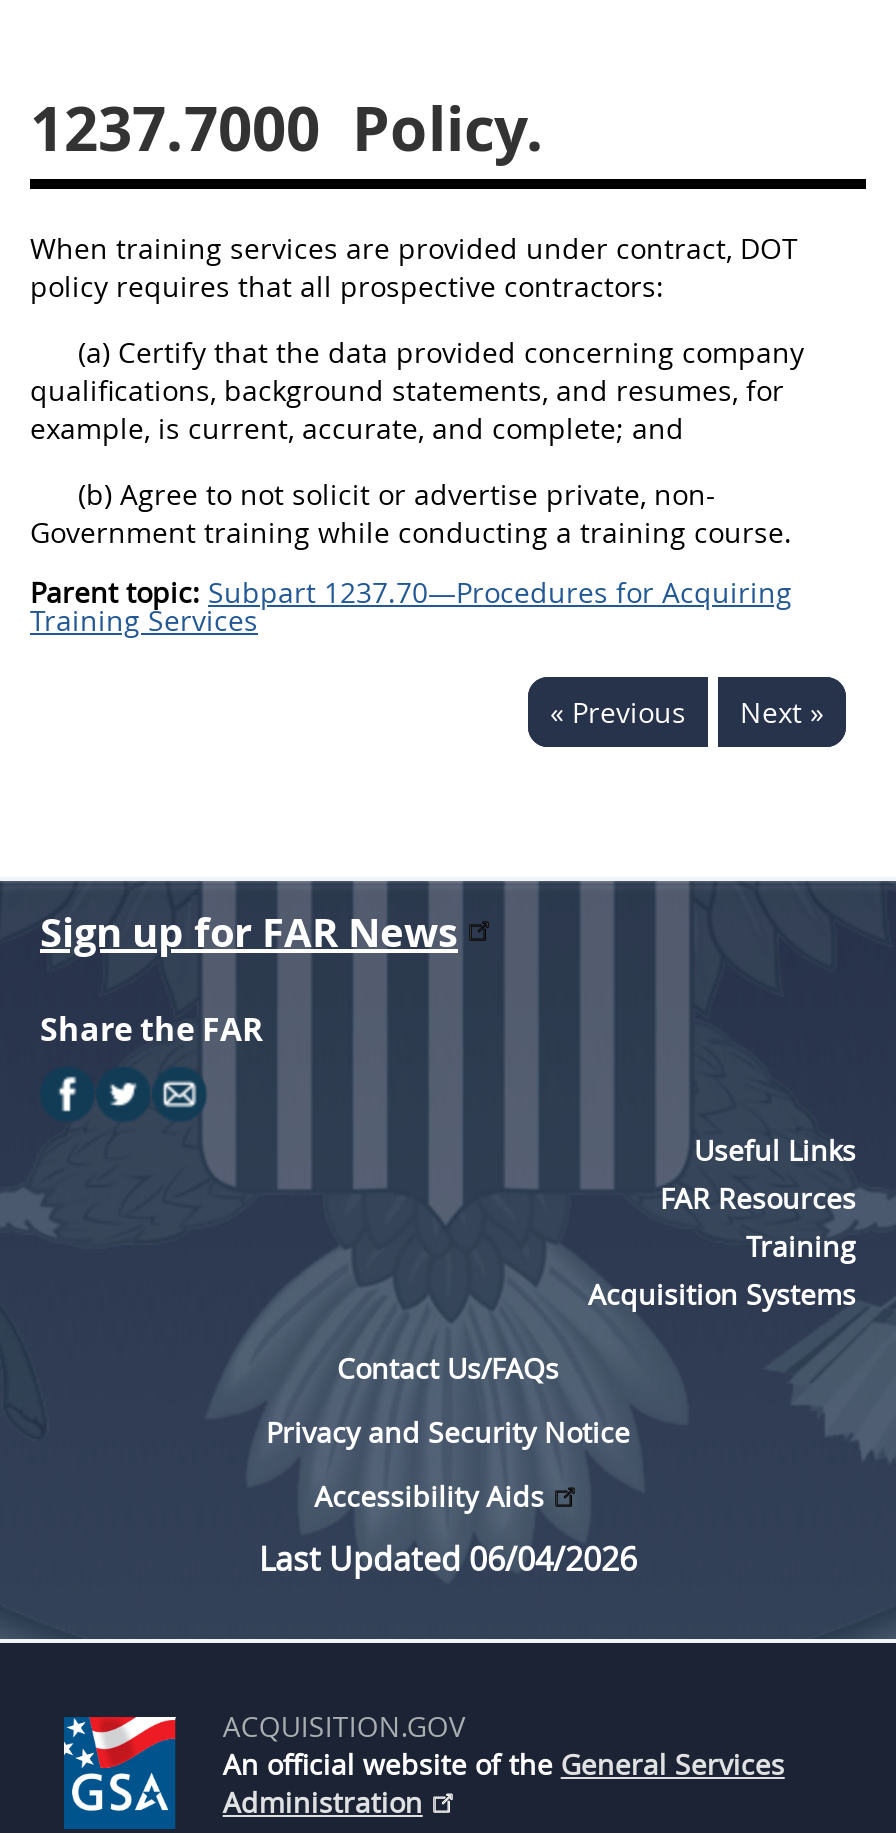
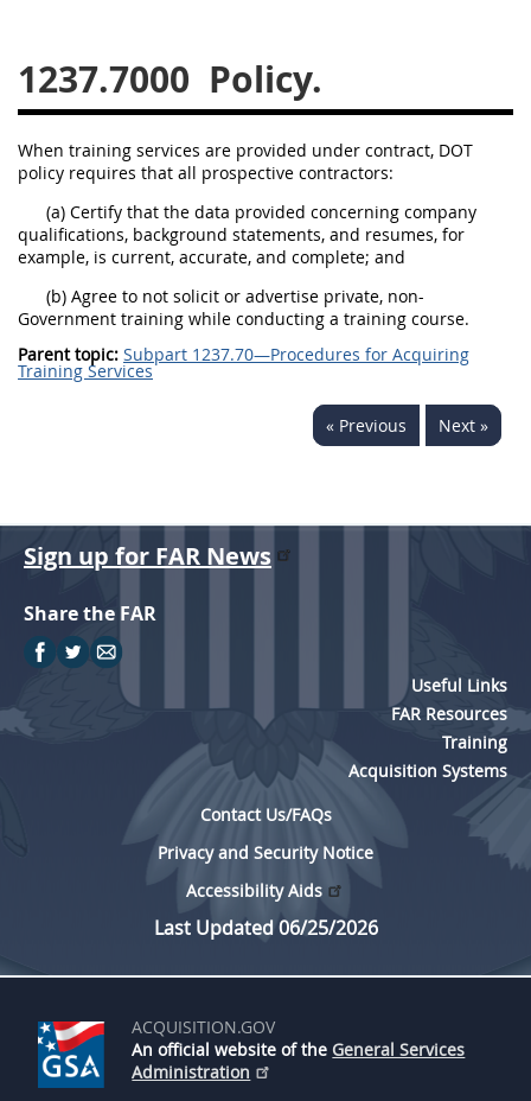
- Last Updated 06/04/2026
+ Last Updated 06/25/2026
